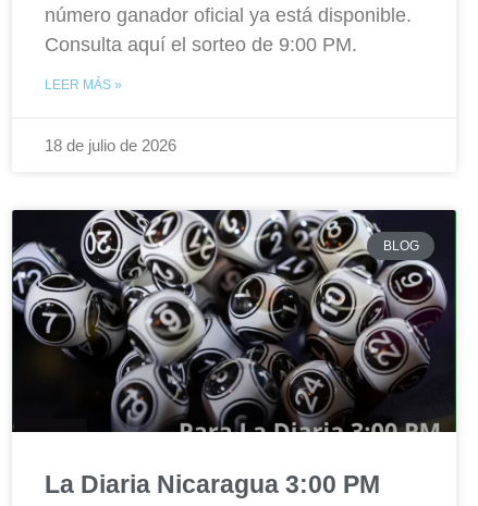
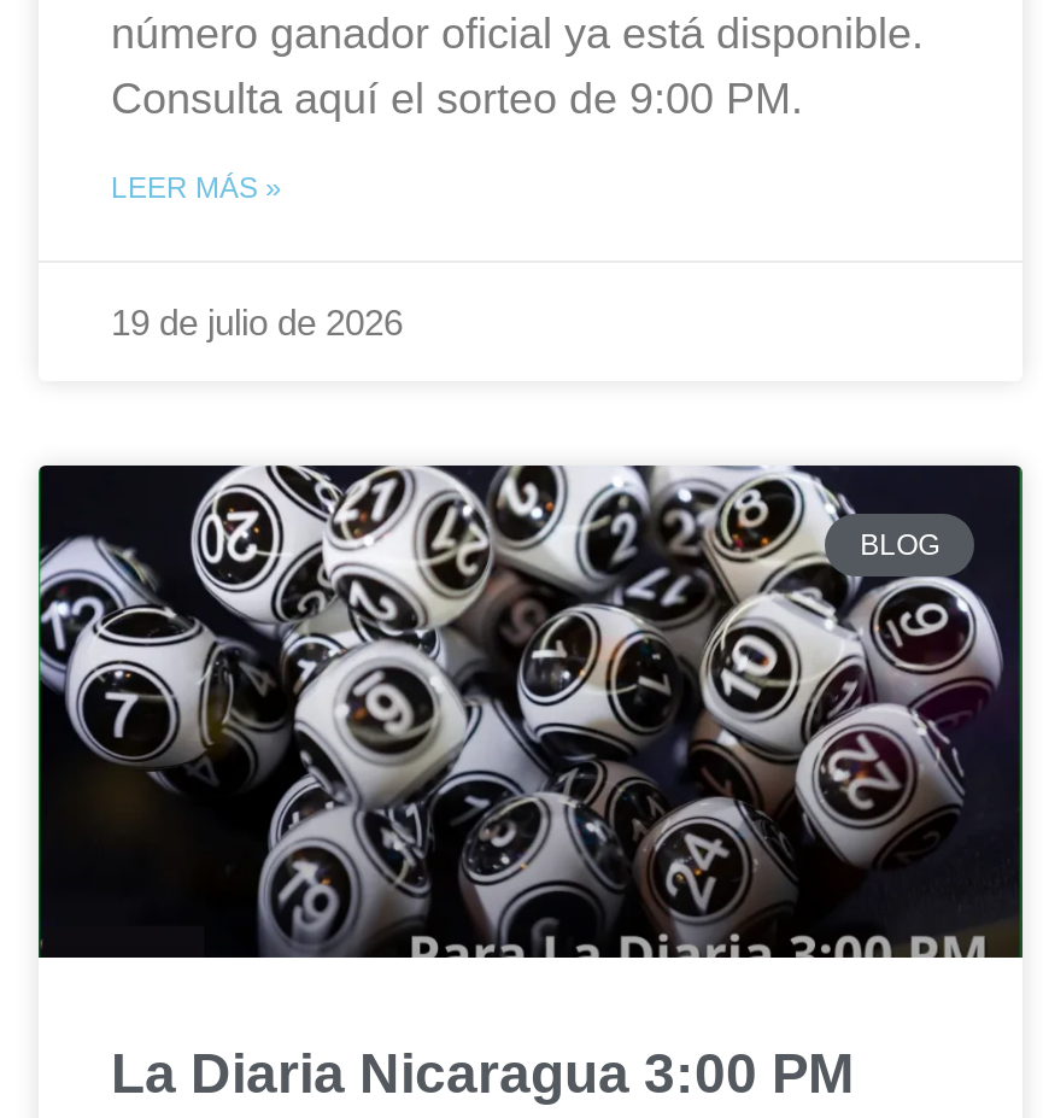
- 18 de julio de 2026
+ 19 de julio de 2026
